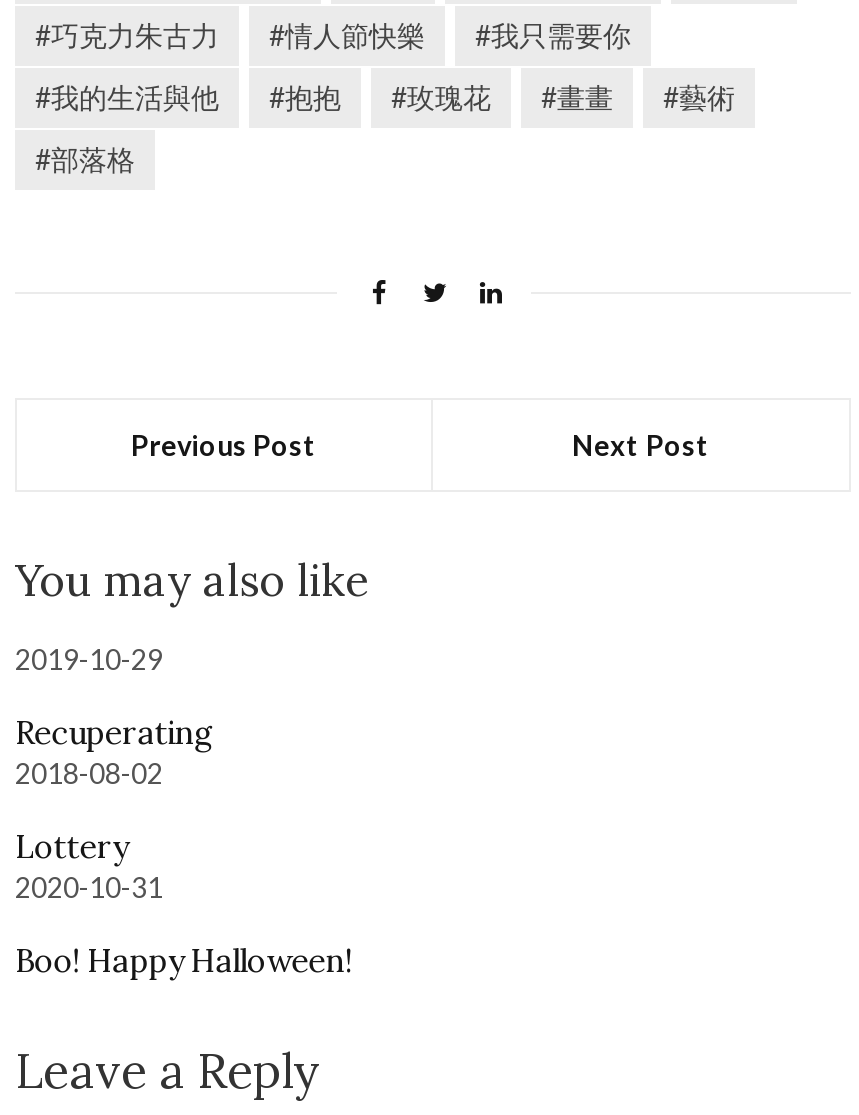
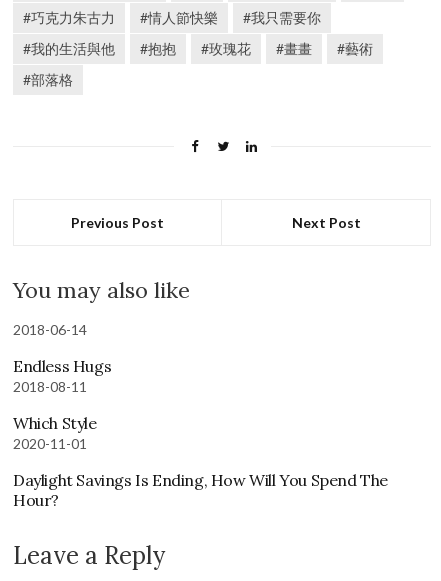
- 2019-10-29
+ 2018-06-14

- Recuperating
- 2018-08-02
+ Endless Hugs
+ 2018-08-11

- Lottery
- 2020-10-31
+ Which Style
+ 2020-11-01

- Boo! Happy Halloween!
+ Daylight Savings Is Ending, How Will You Spend The
+ Hour?
